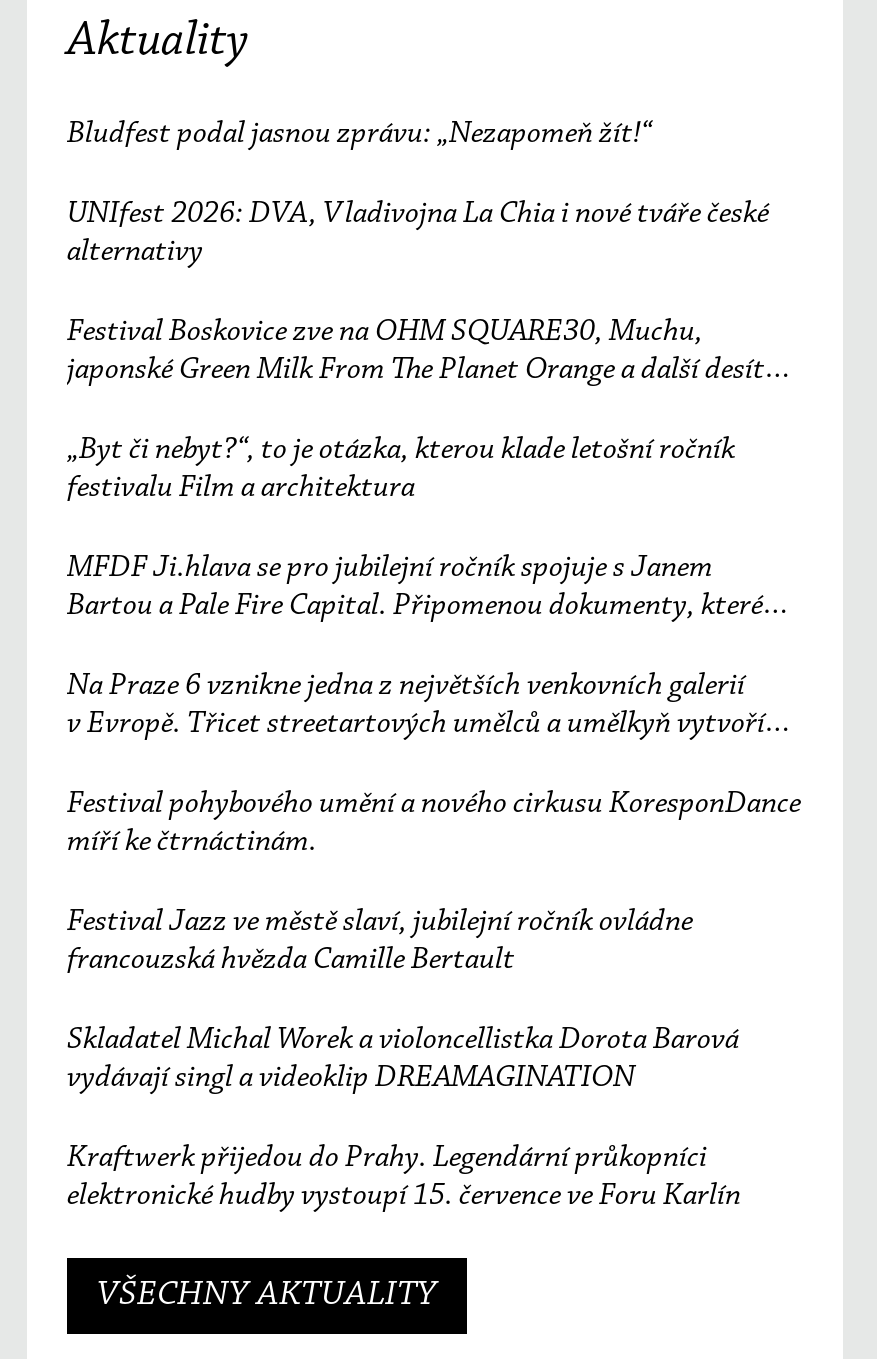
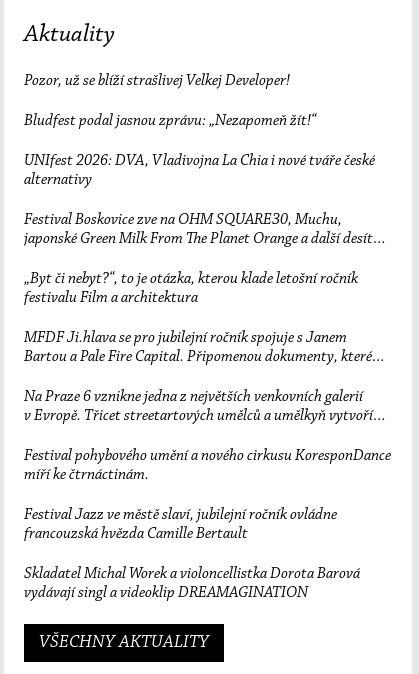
+ Pozor, už se blíží strašlivej Velkej Developer!

moved down: Bludfest podal jasnou zprávu: „Nezapomeň žít!“ | UNIfest 2026: DVA, Vladivojna La Chia i nové tváře české | alternativy | ... | francouzská hvězda Camille Bertault | Skladatel Michal Worek a violoncellistka Dorota Barová

- Kraftwerk přijedou do Prahy. Legendární průkopníci
- elektronické hudby vystoupí 15. července ve Foru Karlín
